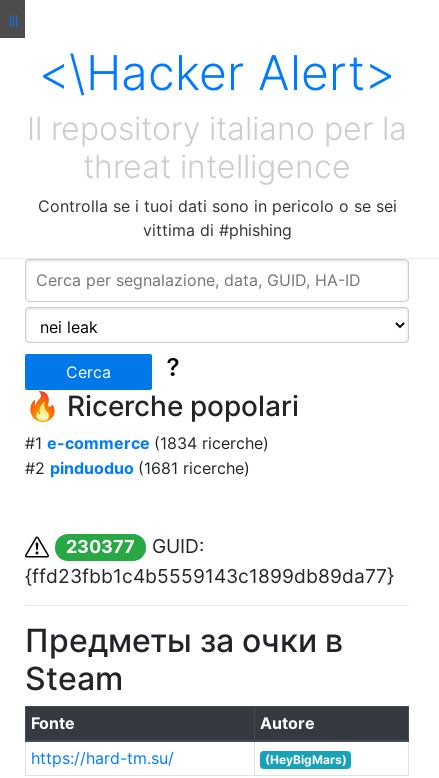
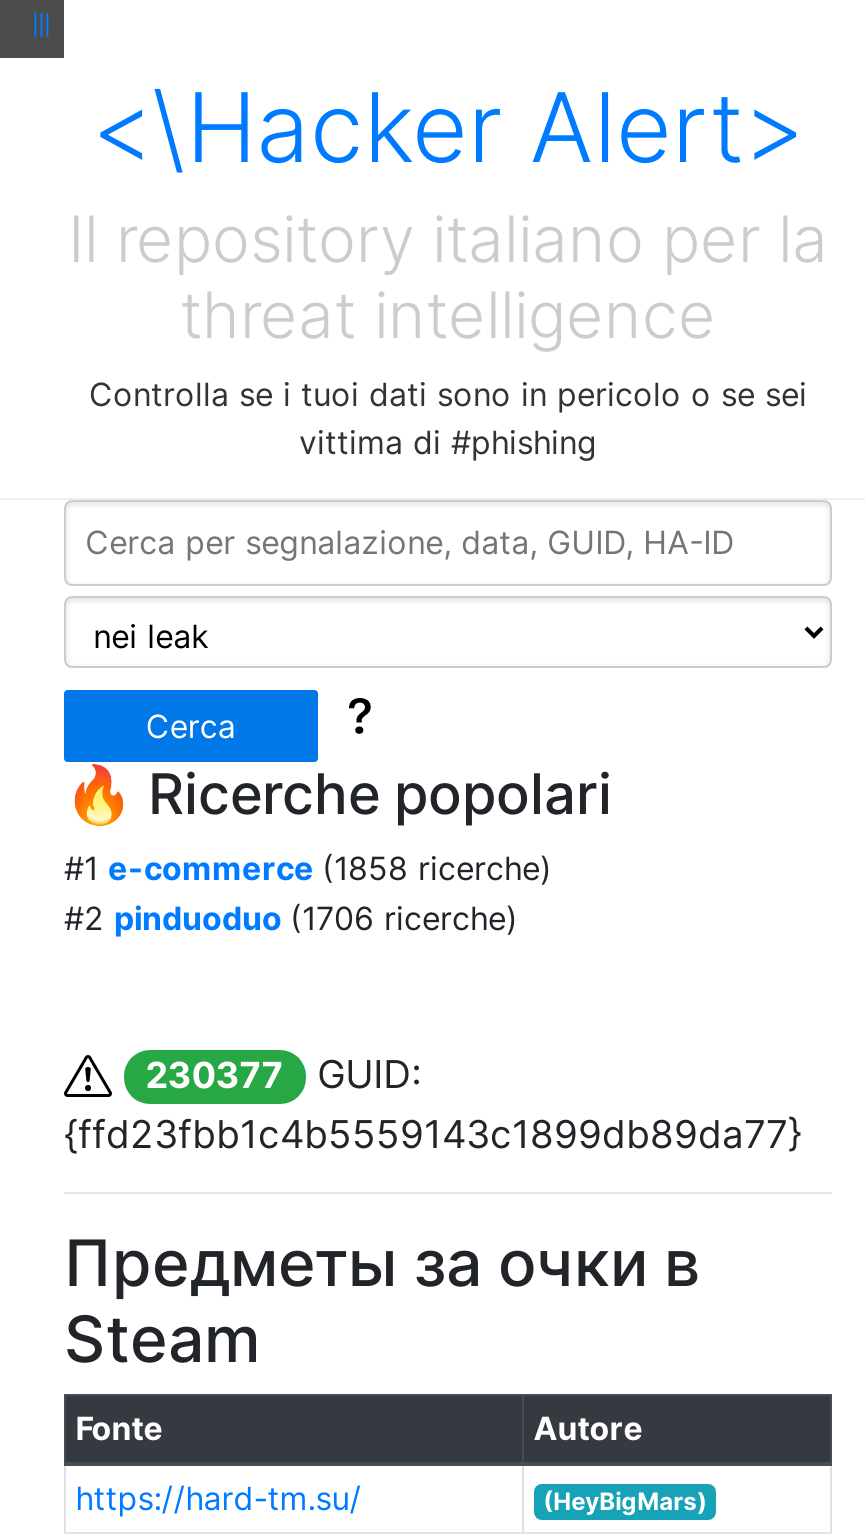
- #1 e-commerce (1834 ricerche)
+ #1 e-commerce (1858 ricerche)

- #2 pinduoduo (1681 ricerche)
+ #2 pinduoduo (1706 ricerche)
